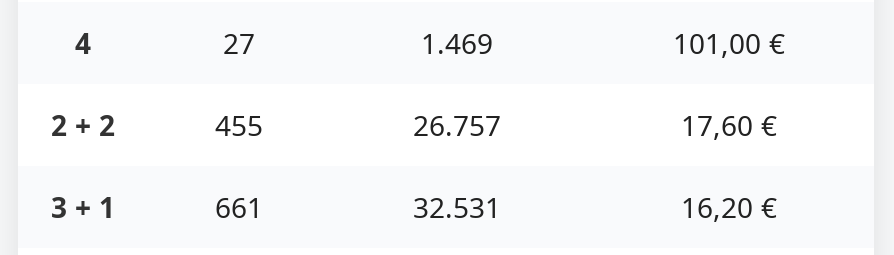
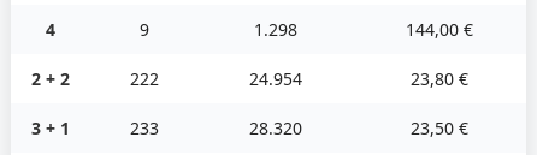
- 27
+ 9

- 1.469
+ 1.298

- 101,00 €
+ 144,00 €

- 455
+ 222

- 26.757
+ 24.954

- 17,60 €
+ 23,80 €

- 661
+ 233

- 32.531
+ 28.320

- 16,20 €
+ 23,50 €
